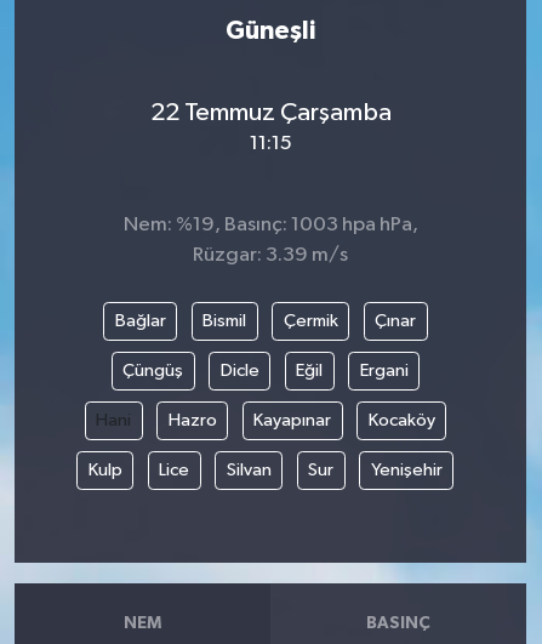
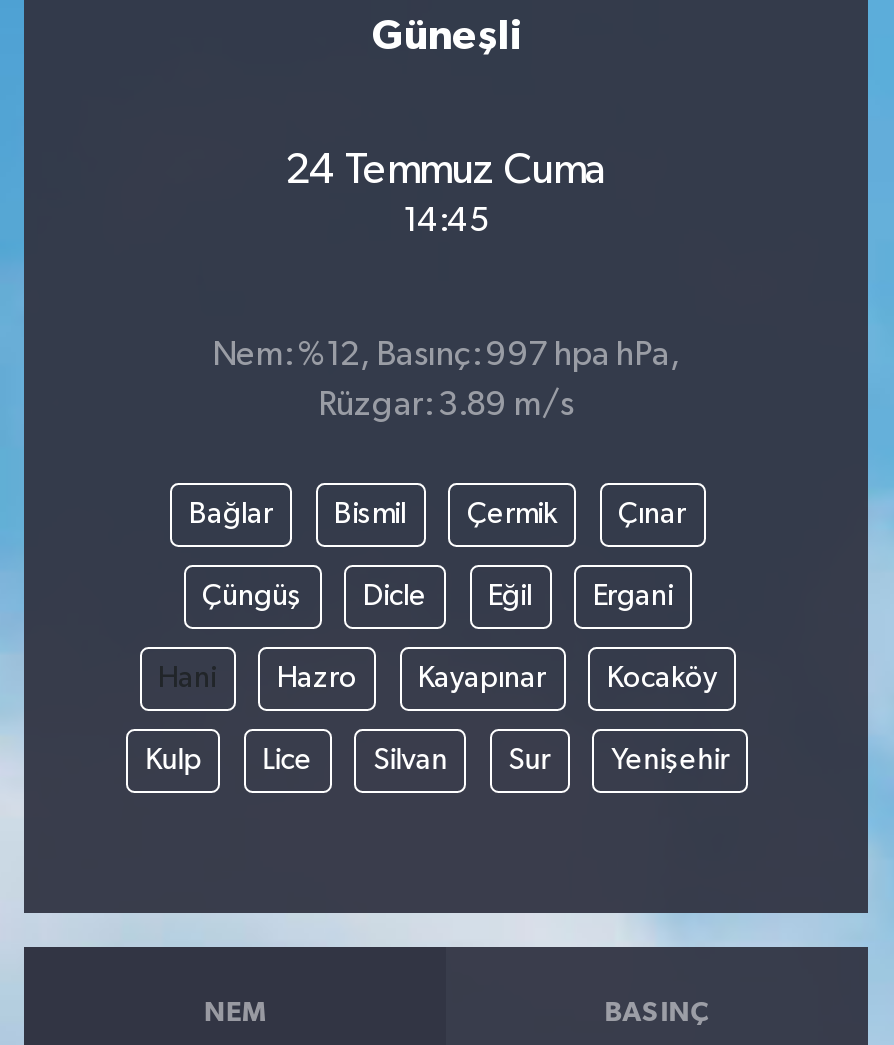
- 22 Temmuz Çarşamba
+ 24 Temmuz Cuma

- 11:15
+ 14:45

- Nem: %19, Basınç: 1003 hpa hPa,
+ Nem: %12, Basınç: 997 hpa hPa,

- Rüzgar: 3.39 m/s
+ Rüzgar: 3.89 m/s
